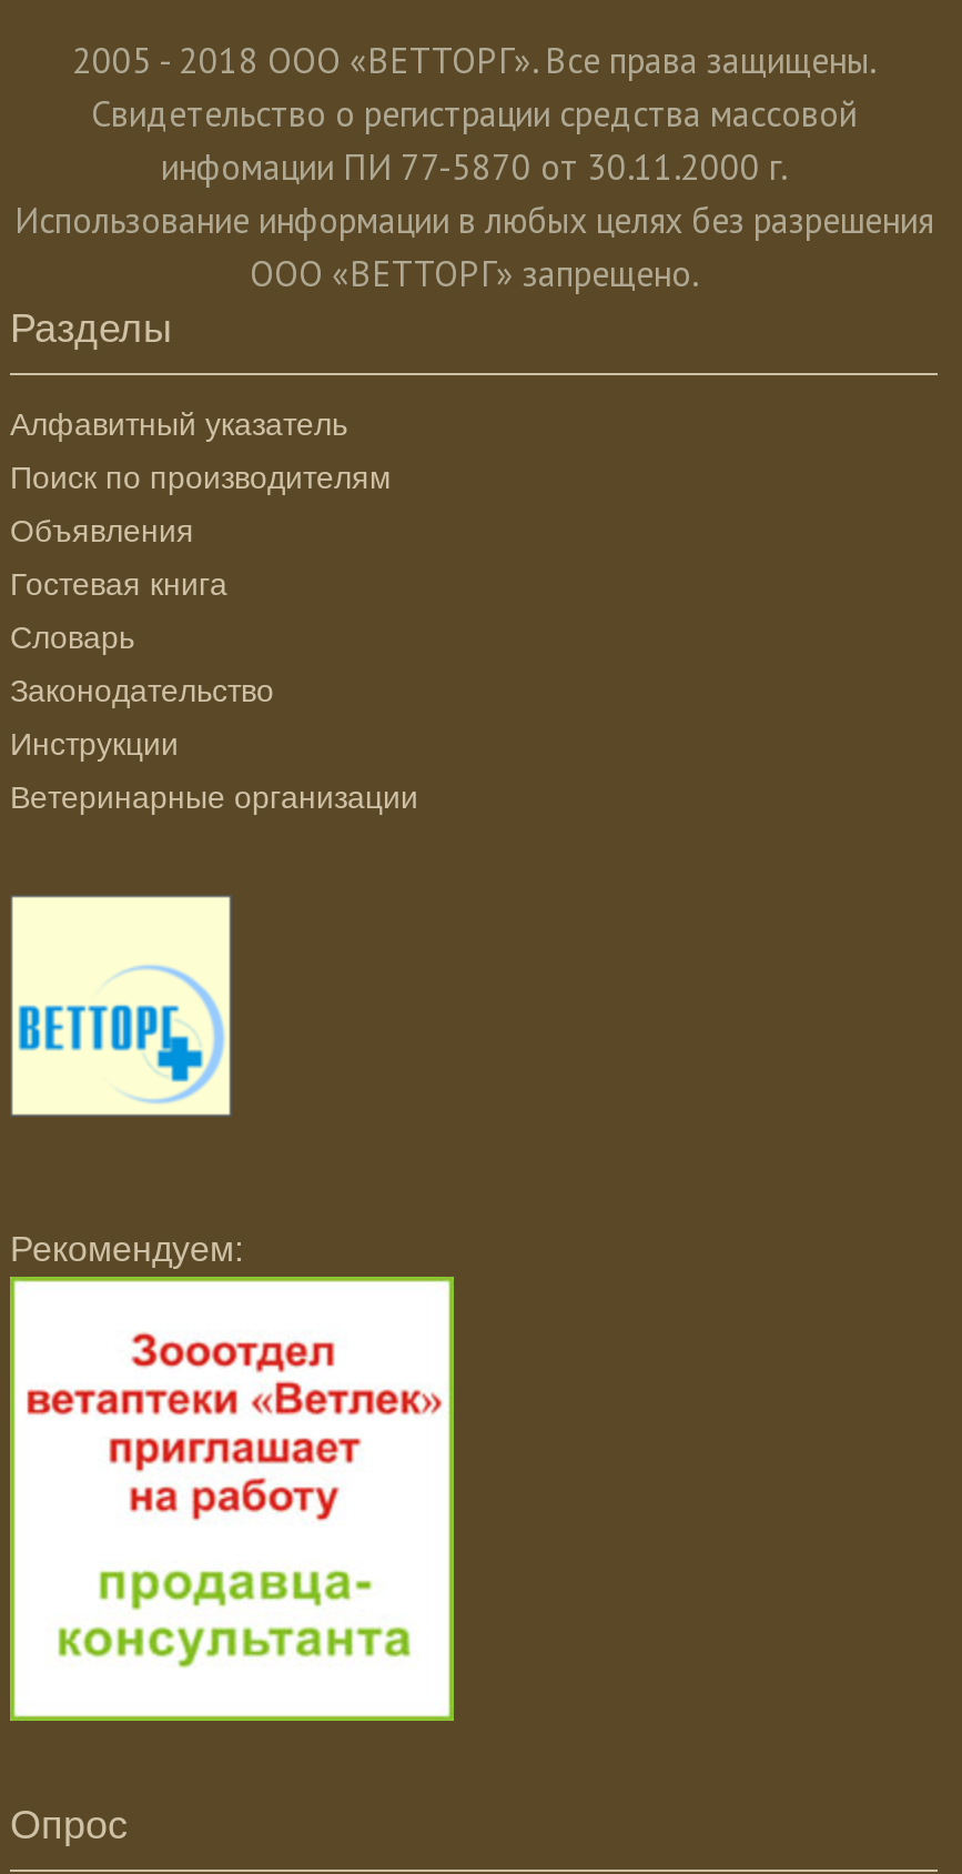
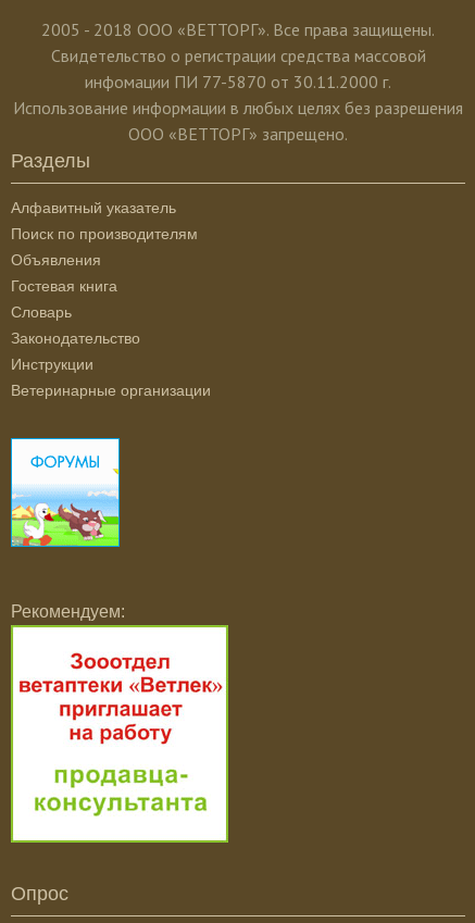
- [image]
+ [image]
